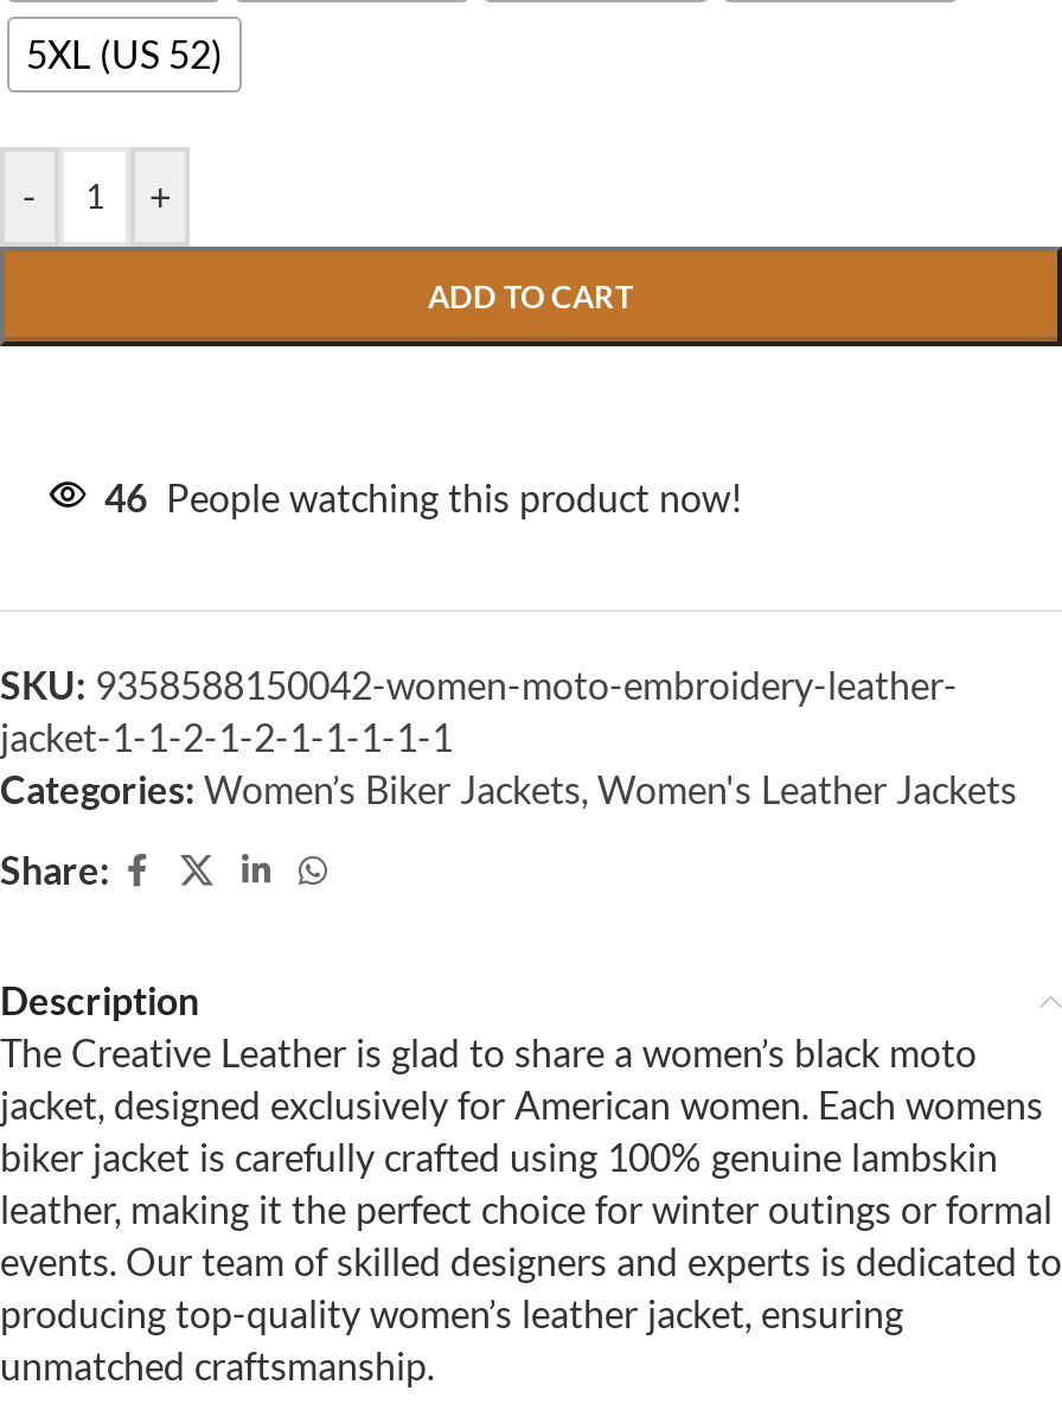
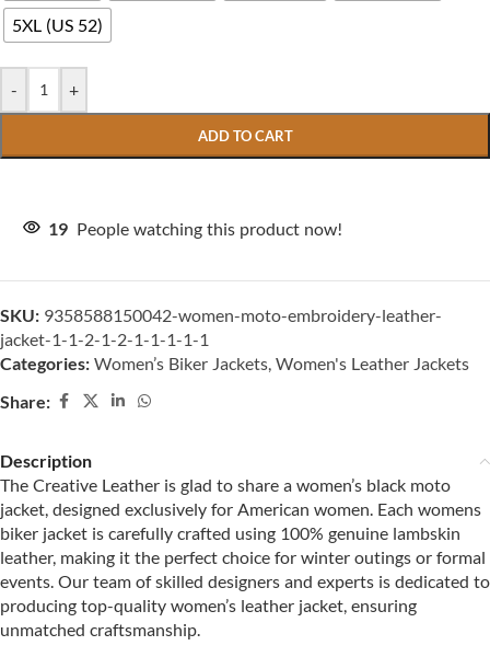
- 46 People watching this product now!
+ 19 People watching this product now!
